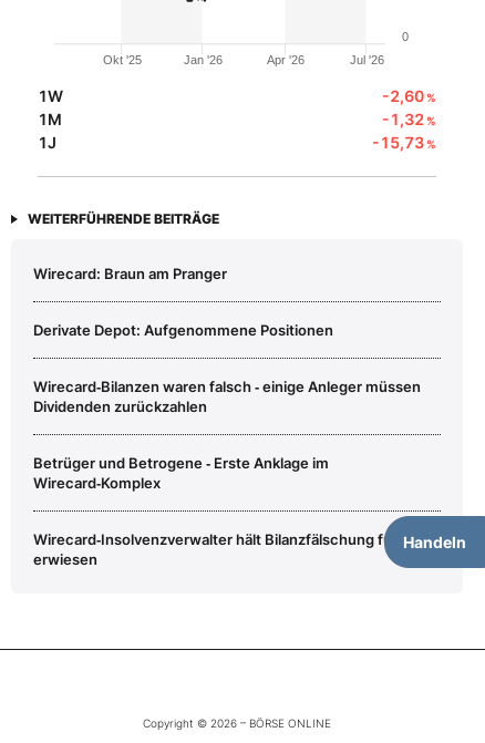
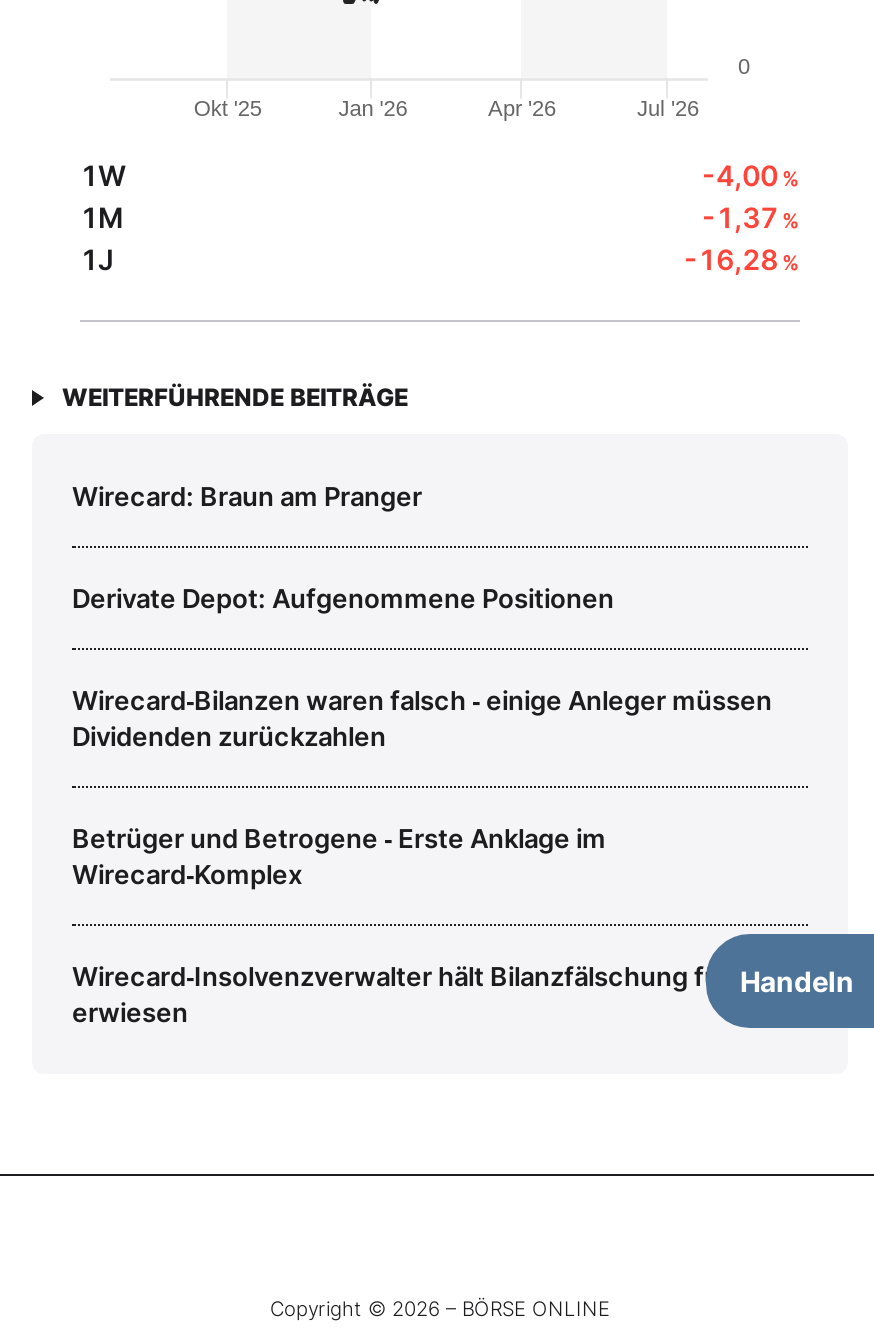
- -2,60%
+ -4,00%

- -1,32%
+ -1,37%

- -15,73%
+ -16,28%
